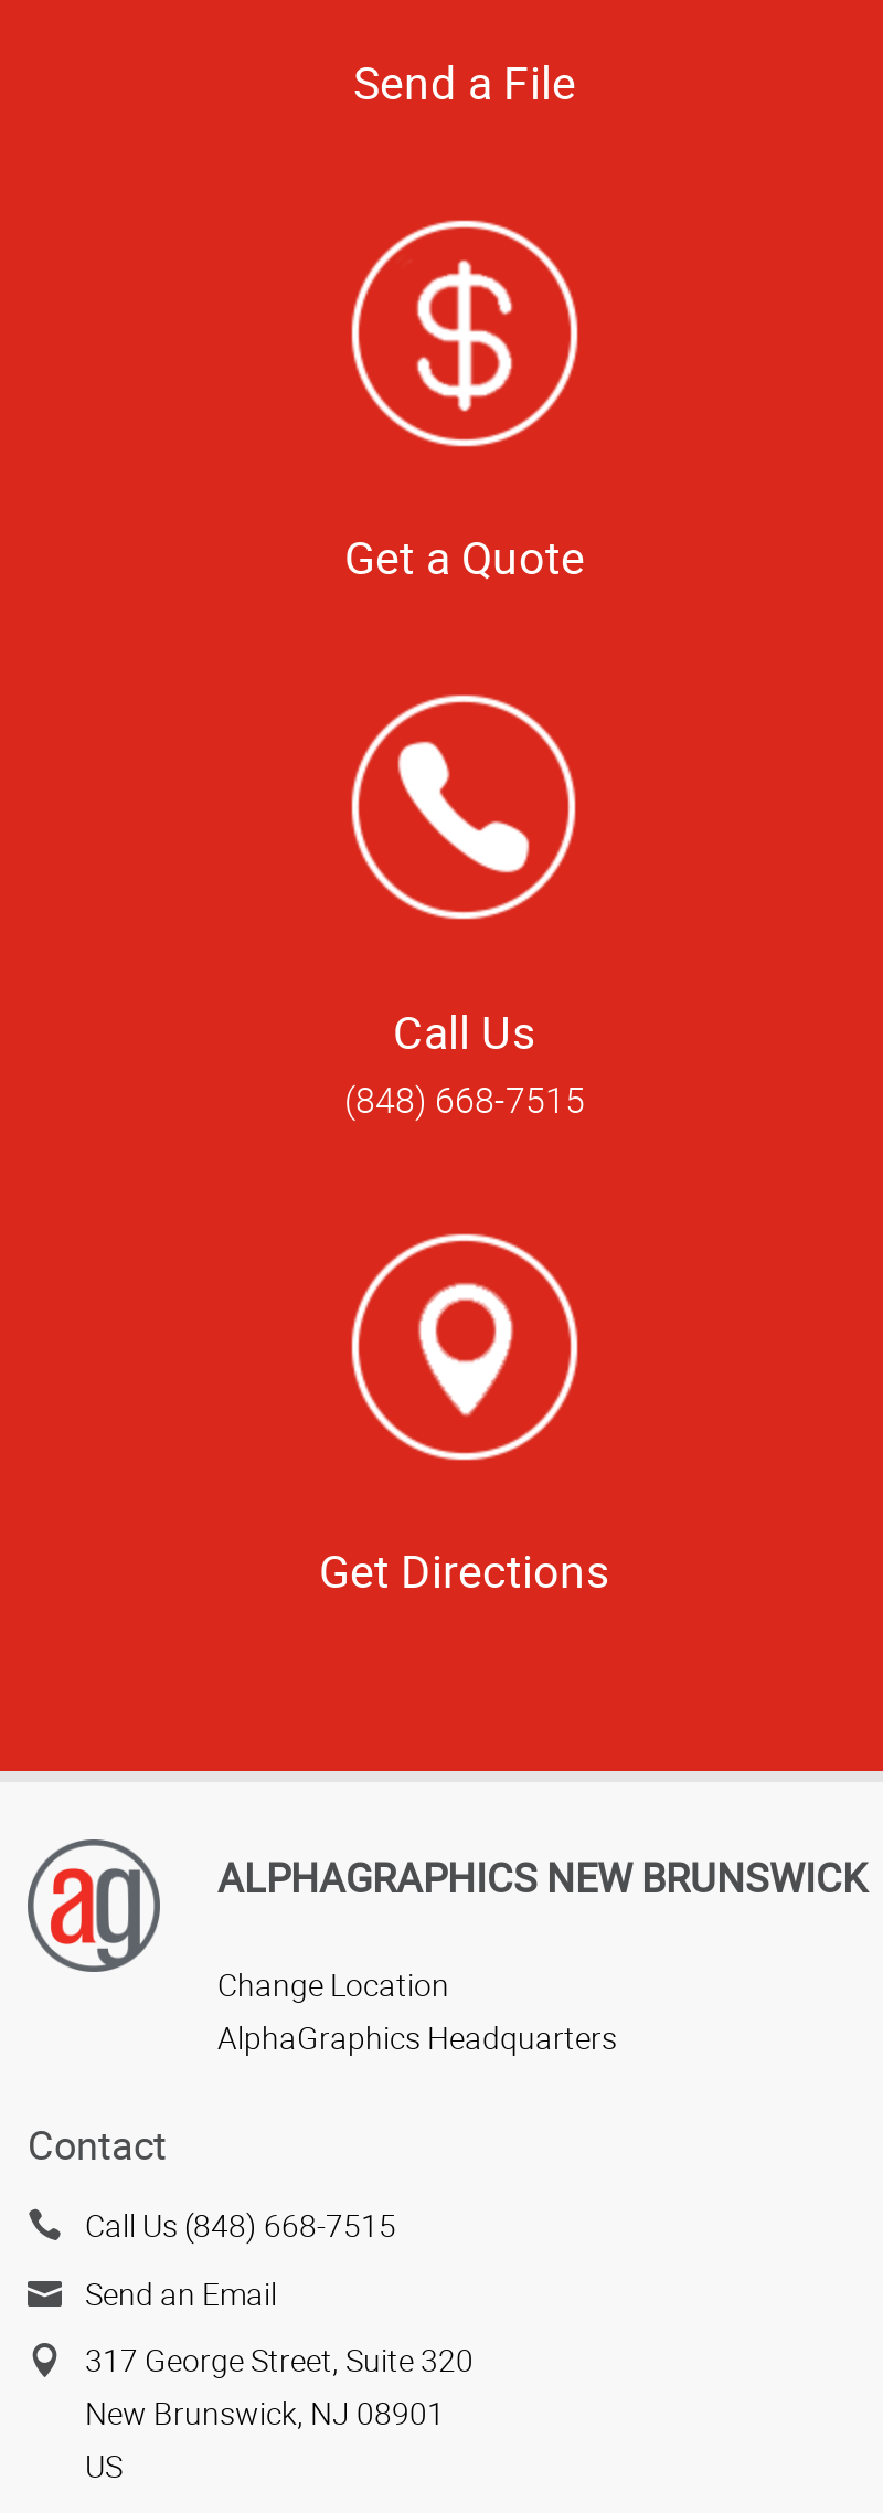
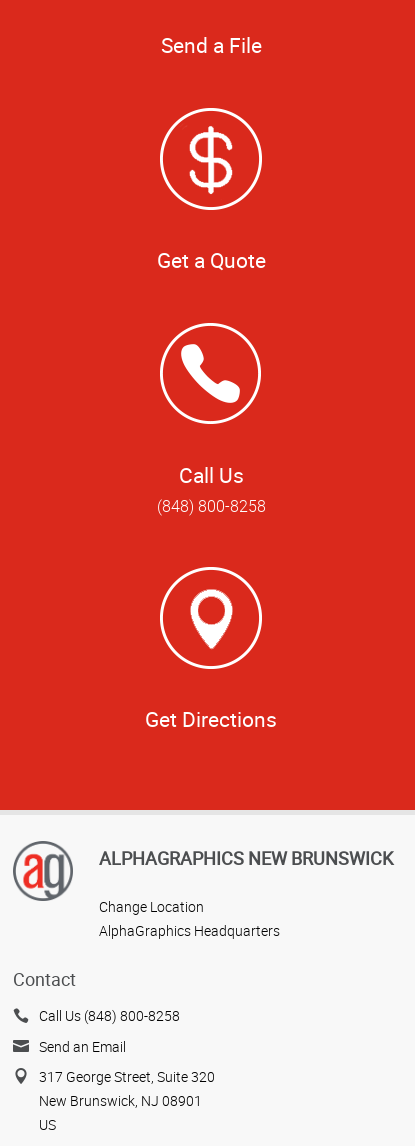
- (848) 668-7515
+ (848) 800-8258

- Call Us (848) 668-7515
+ Call Us (848) 800-8258
